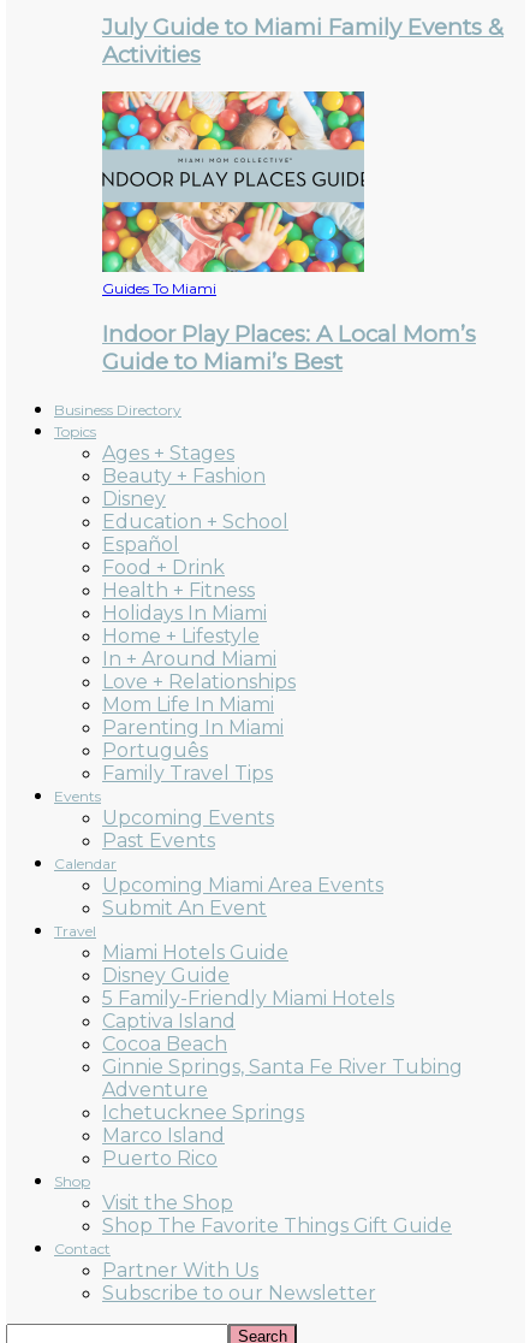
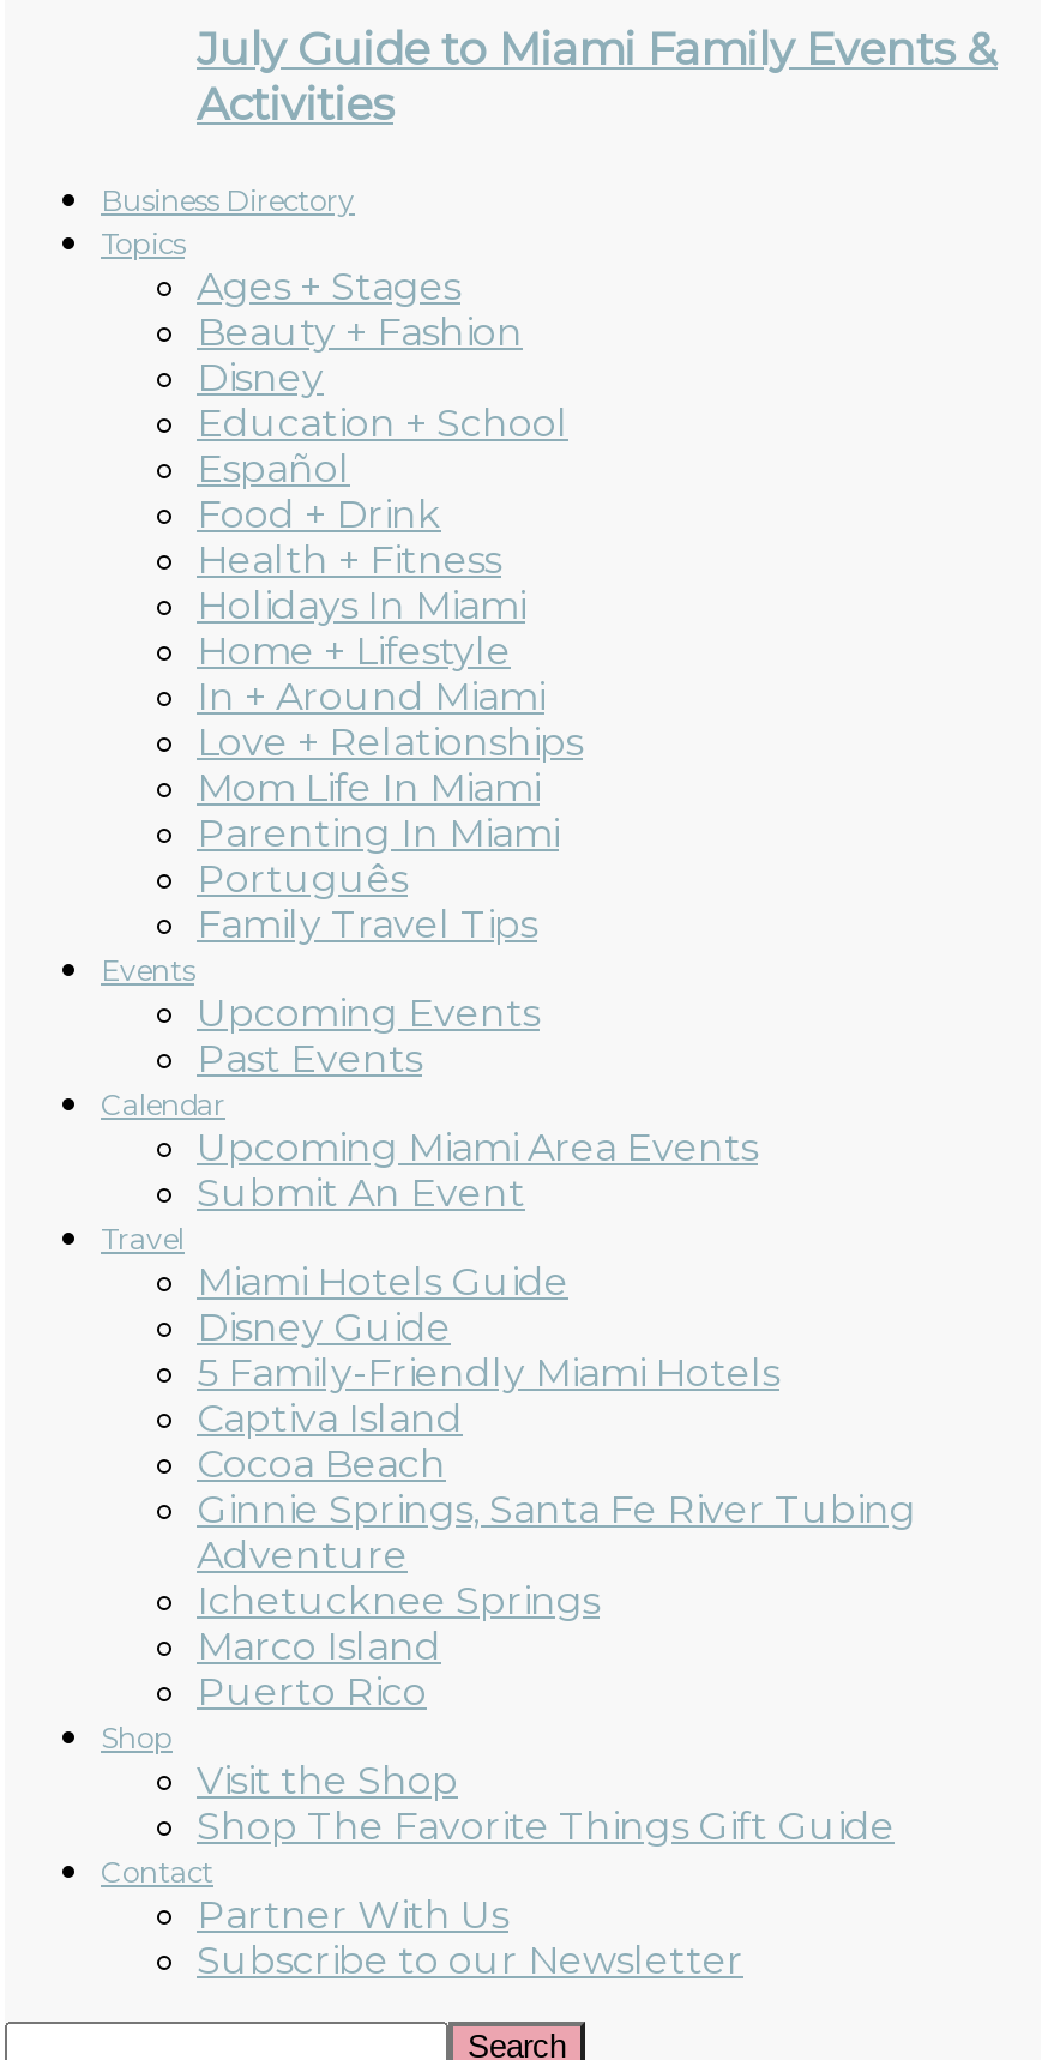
- [image]
- Guides To Miami
- Indoor Play Places: A Local Mom’s
- Guide to Miami’s Best
